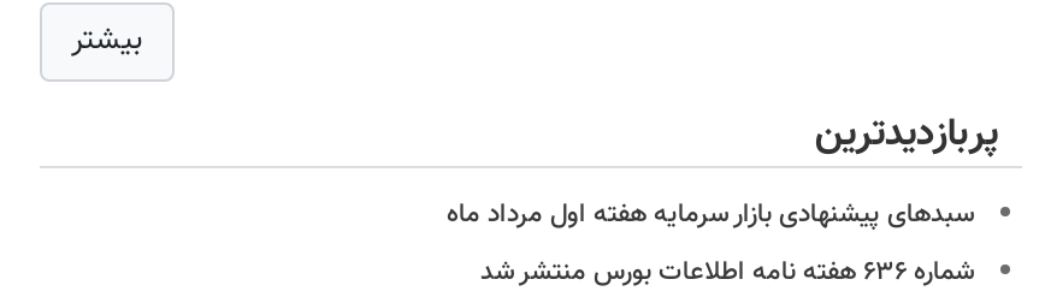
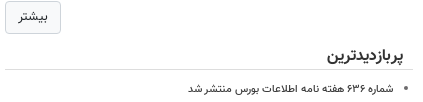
- سبدهای پیشنهادی بازار سرمایه هفته اول مرداد ماه
